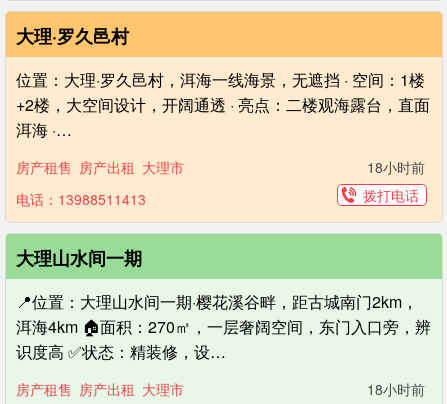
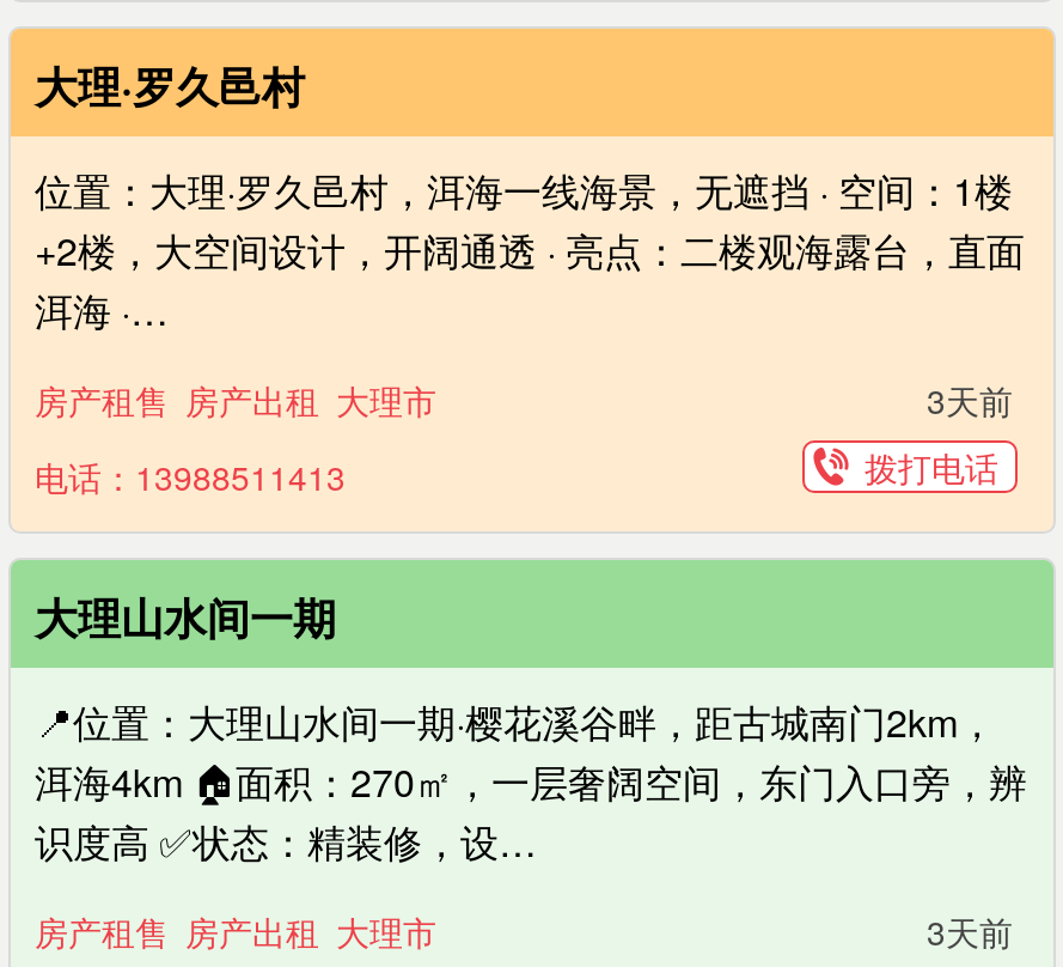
- 18小时前
+ 3天前

- 18小时前
+ 3天前
